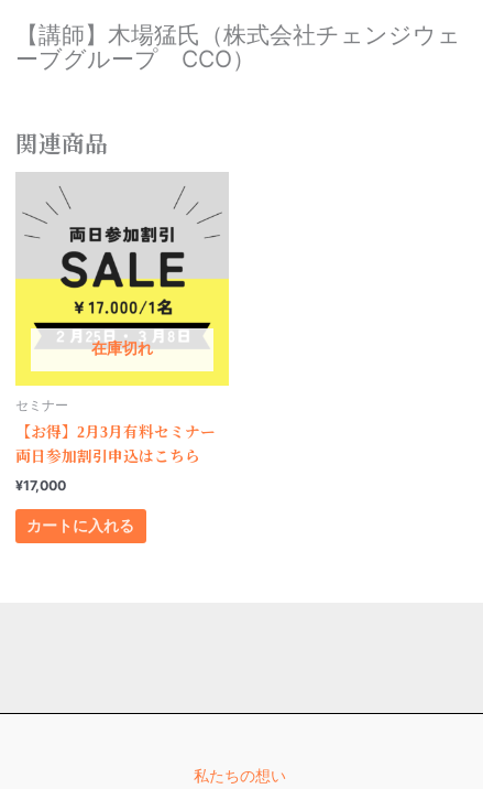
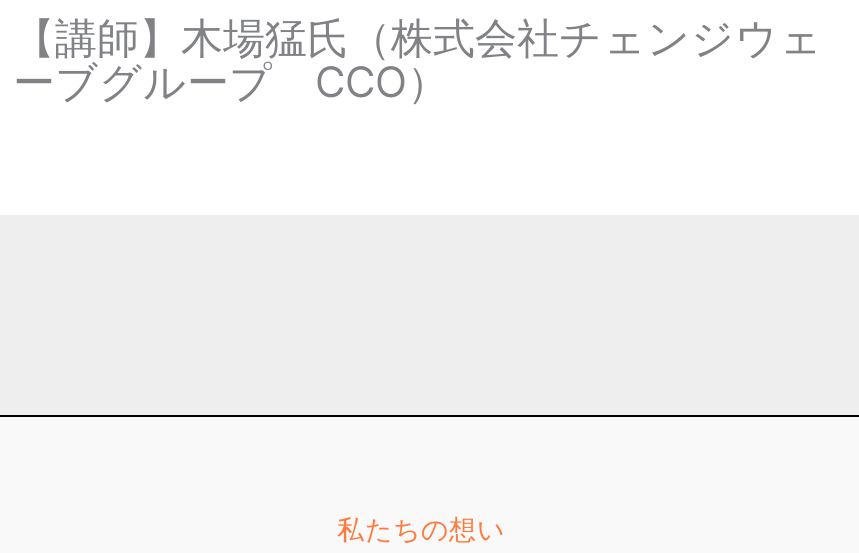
- 関連商品

- [image]
- 在庫切れ
- セミナー
- 【お得】2月3月有料セミナー
- 両日参加割引申込はこちら
- ¥17,000
- カートに入れる
